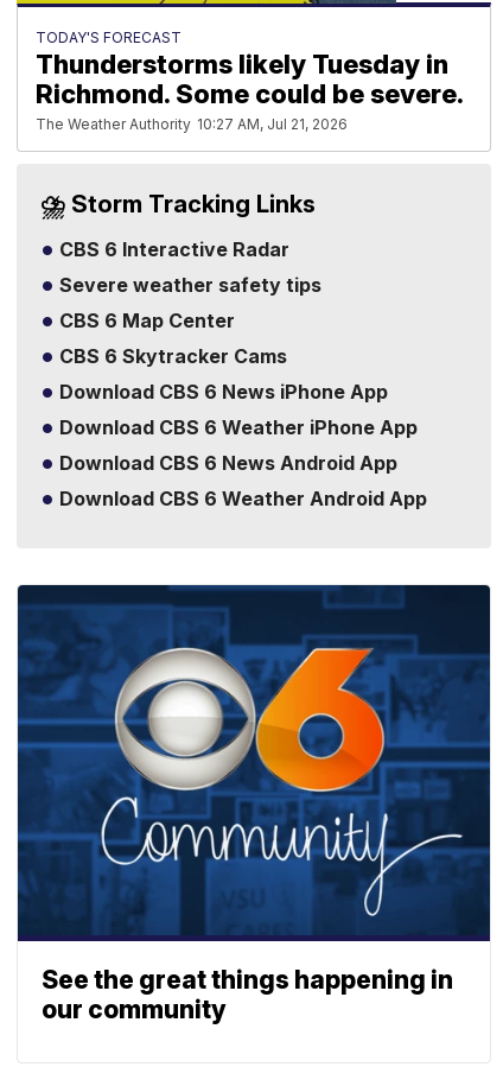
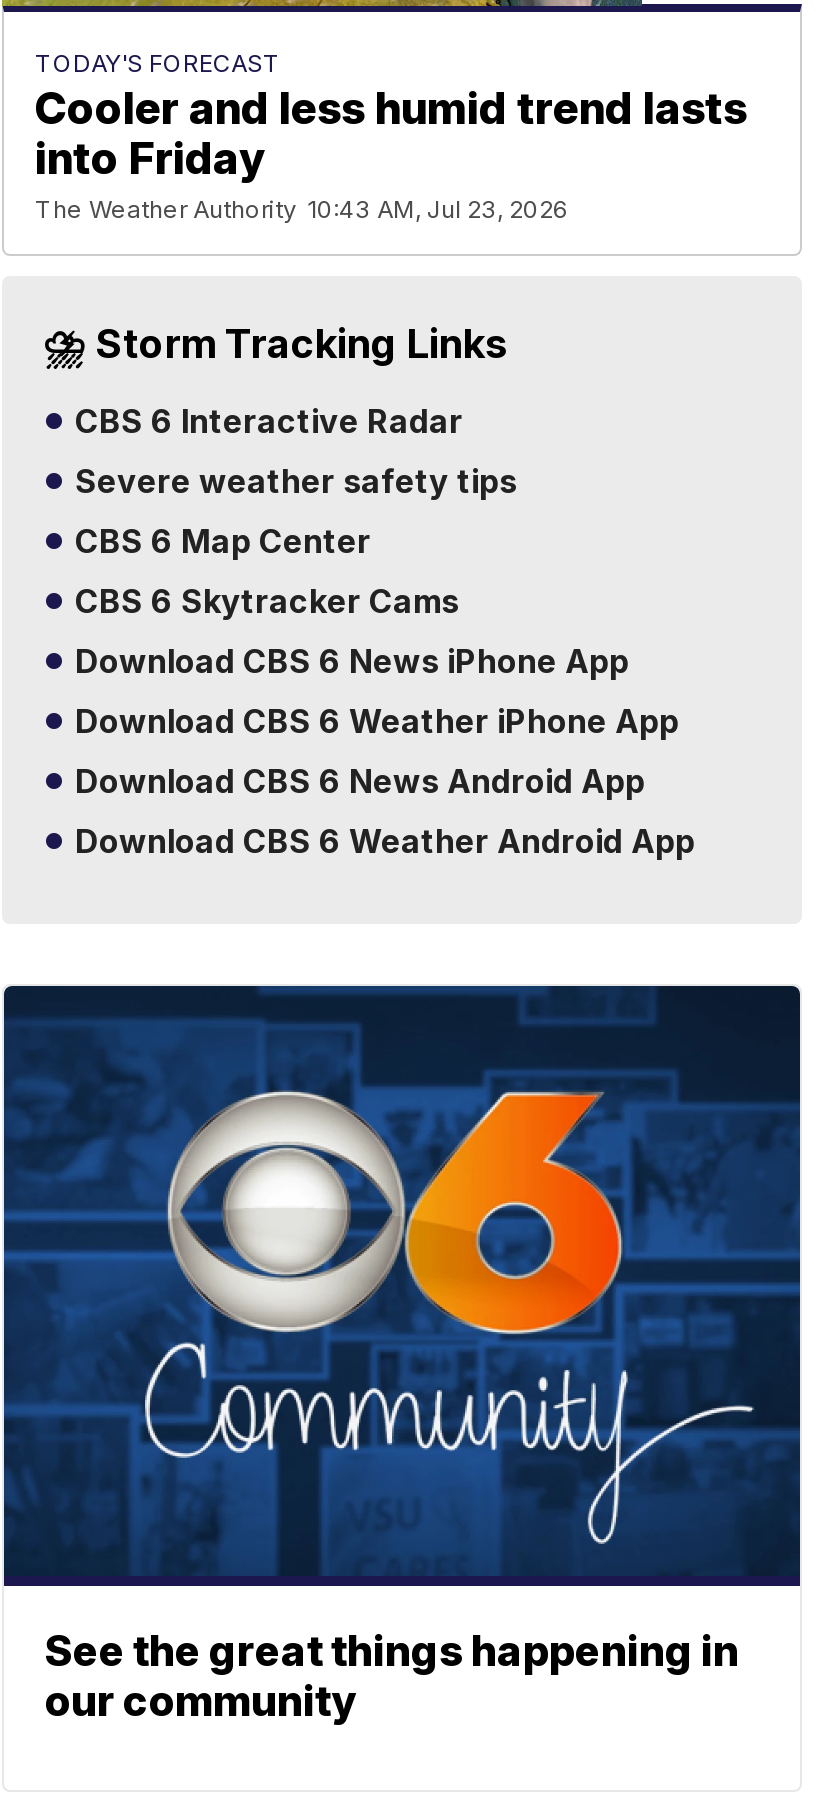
- Thunderstorms likely Tuesday in
- Richmond. Some could be severe.
- The Weather Authority 10:27 AM, Jul 21, 2026
+ Cooler and less humid trend lasts
+ into Friday
+ The Weather Authority 10:43 AM, Jul 23, 2026
